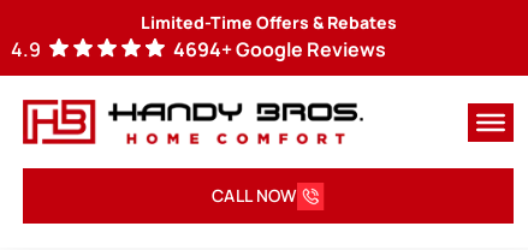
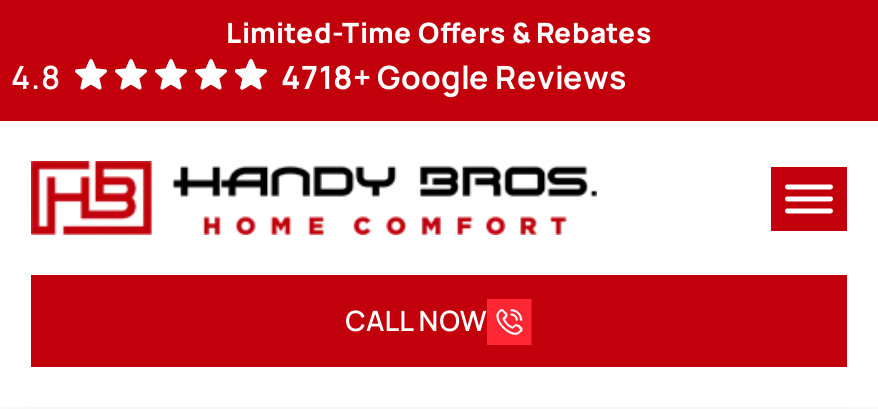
- 4.9
+ 4.8

- 4694+ Google Reviews
+ 4718+ Google Reviews
